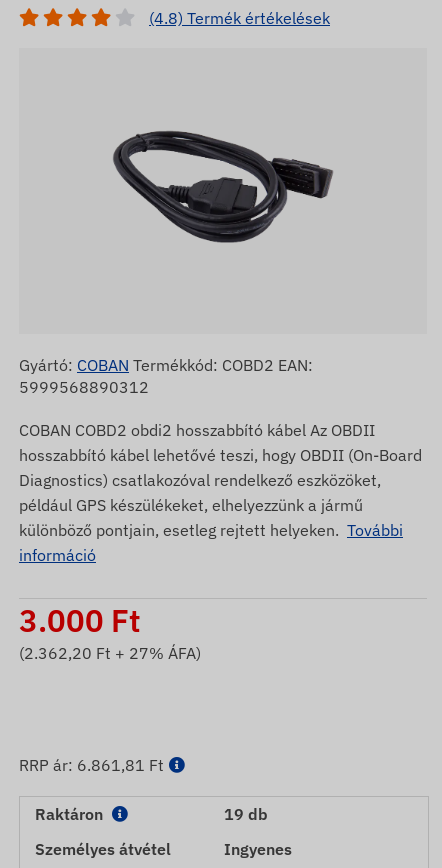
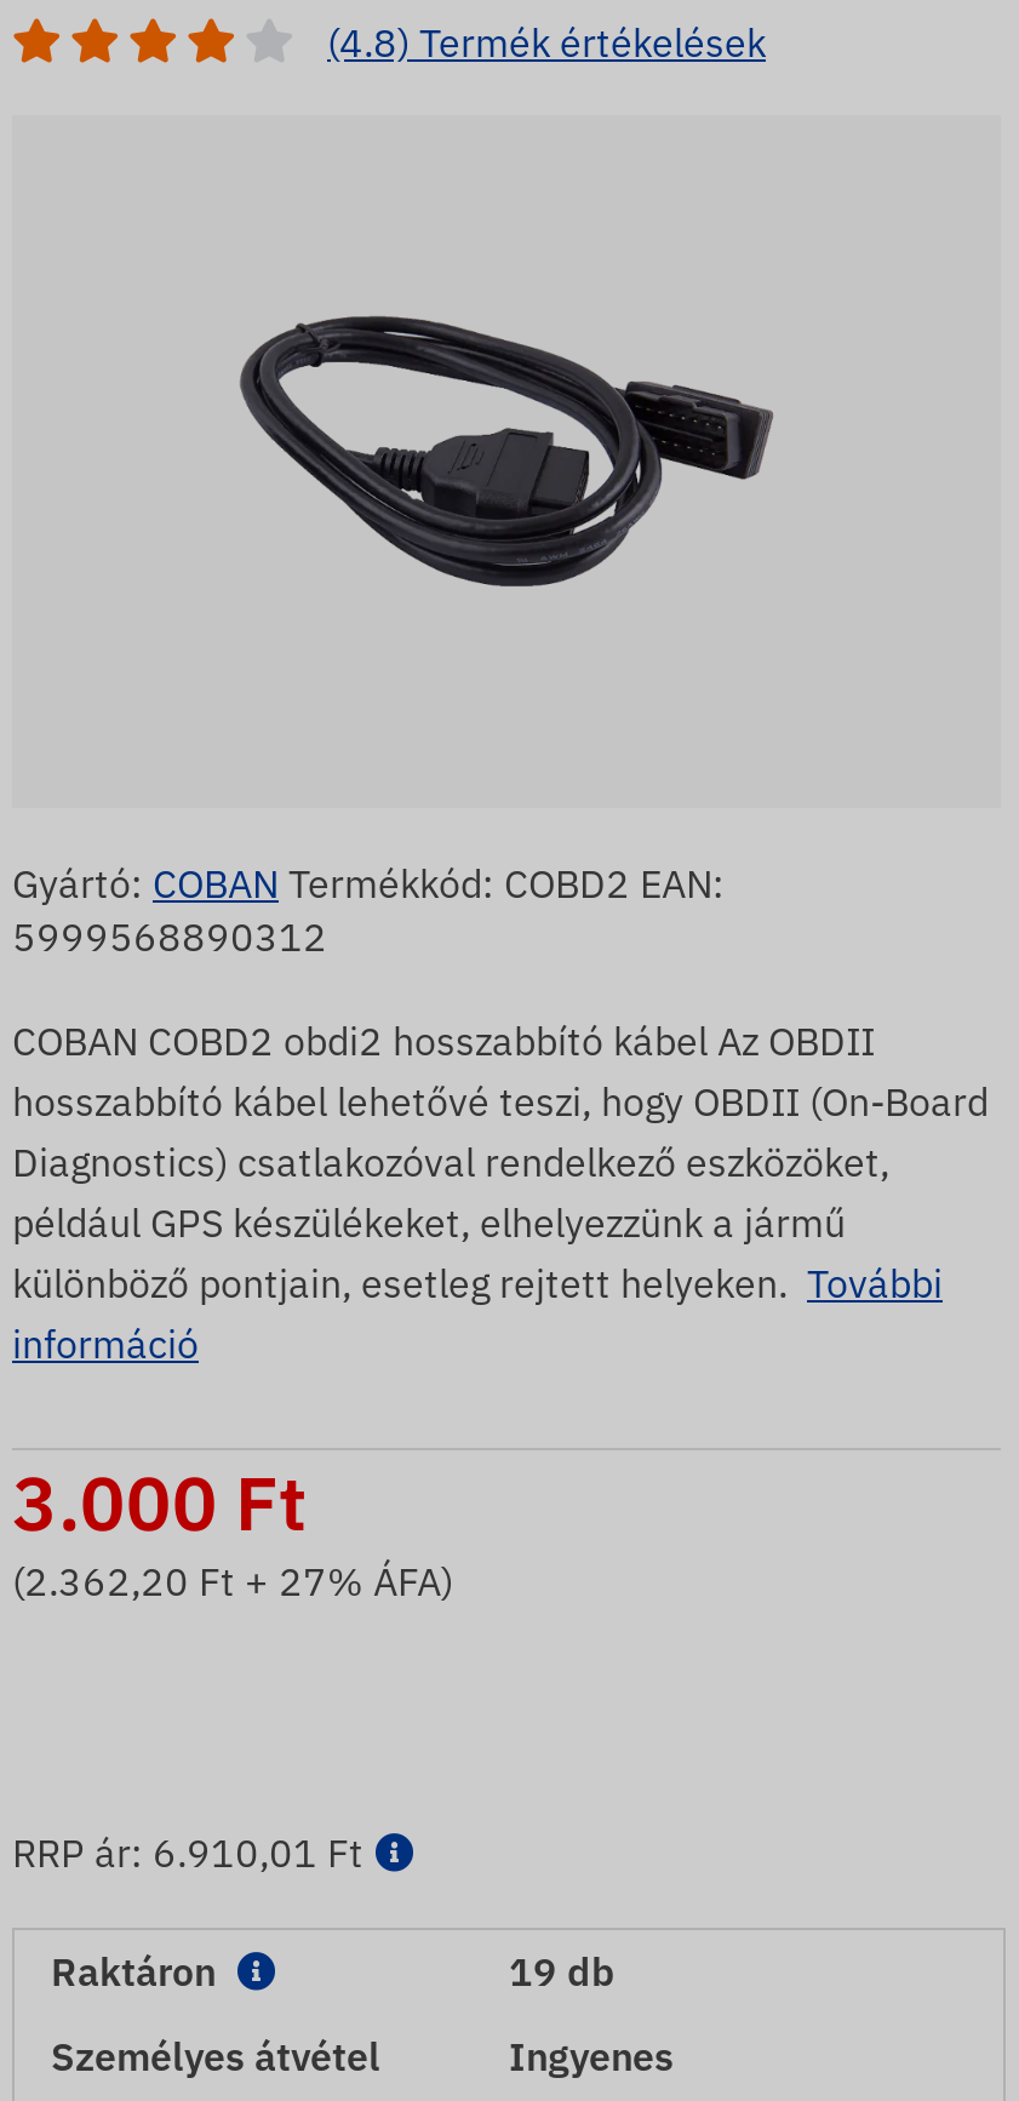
- RRP ár: 6.861,81 Ft
+ RRP ár: 6.910,01 Ft
